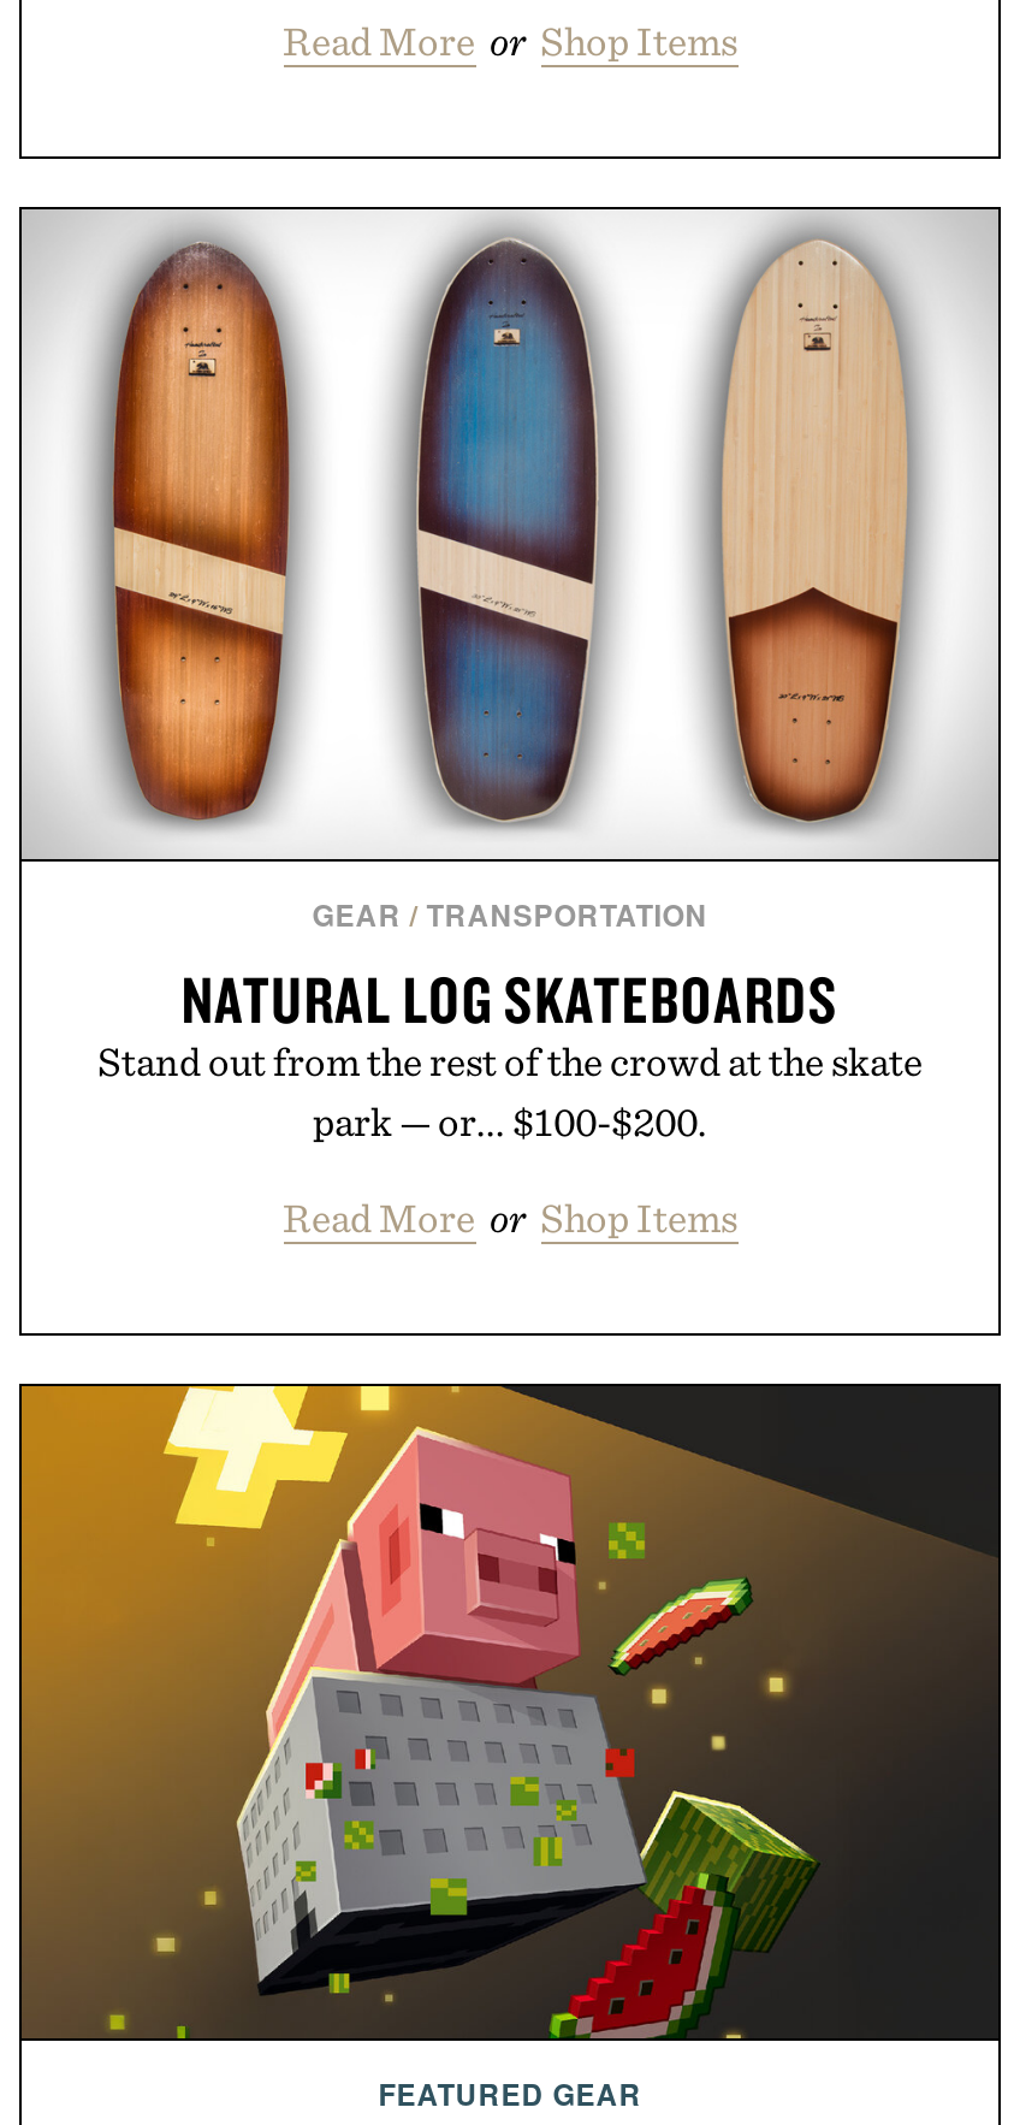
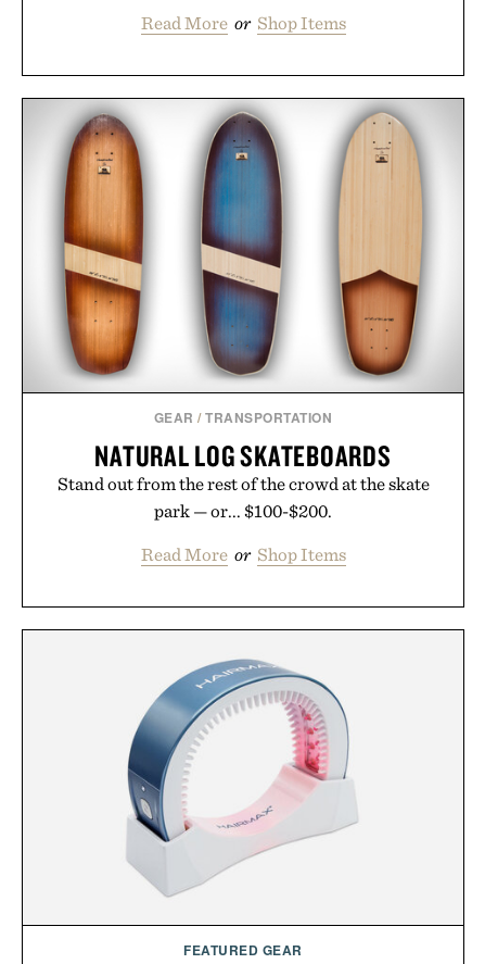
- [image]
+ [image]
